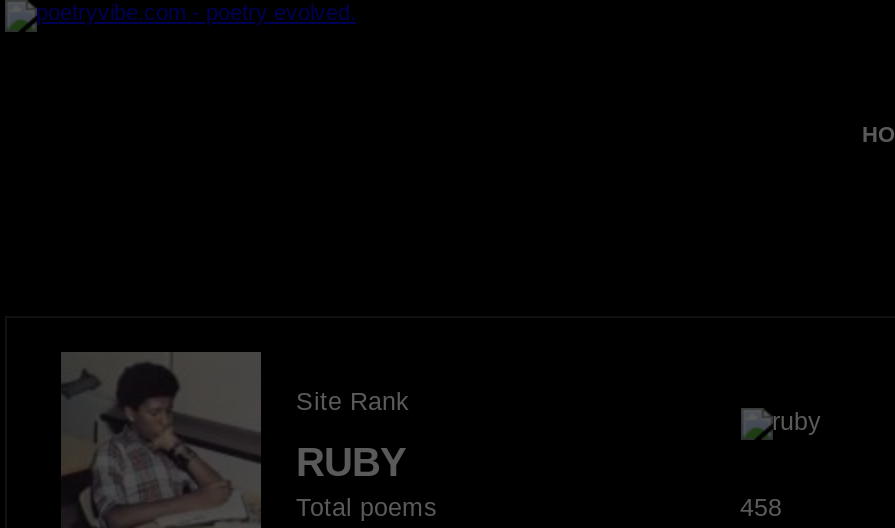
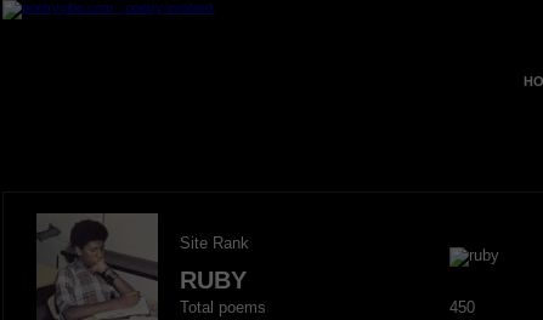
- 458
+ 450
